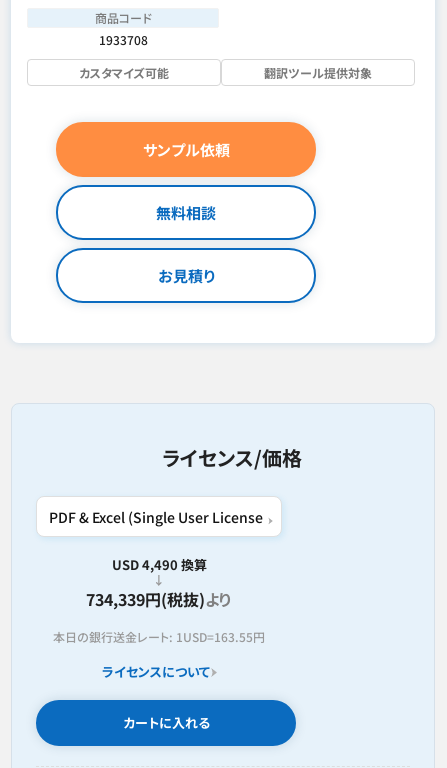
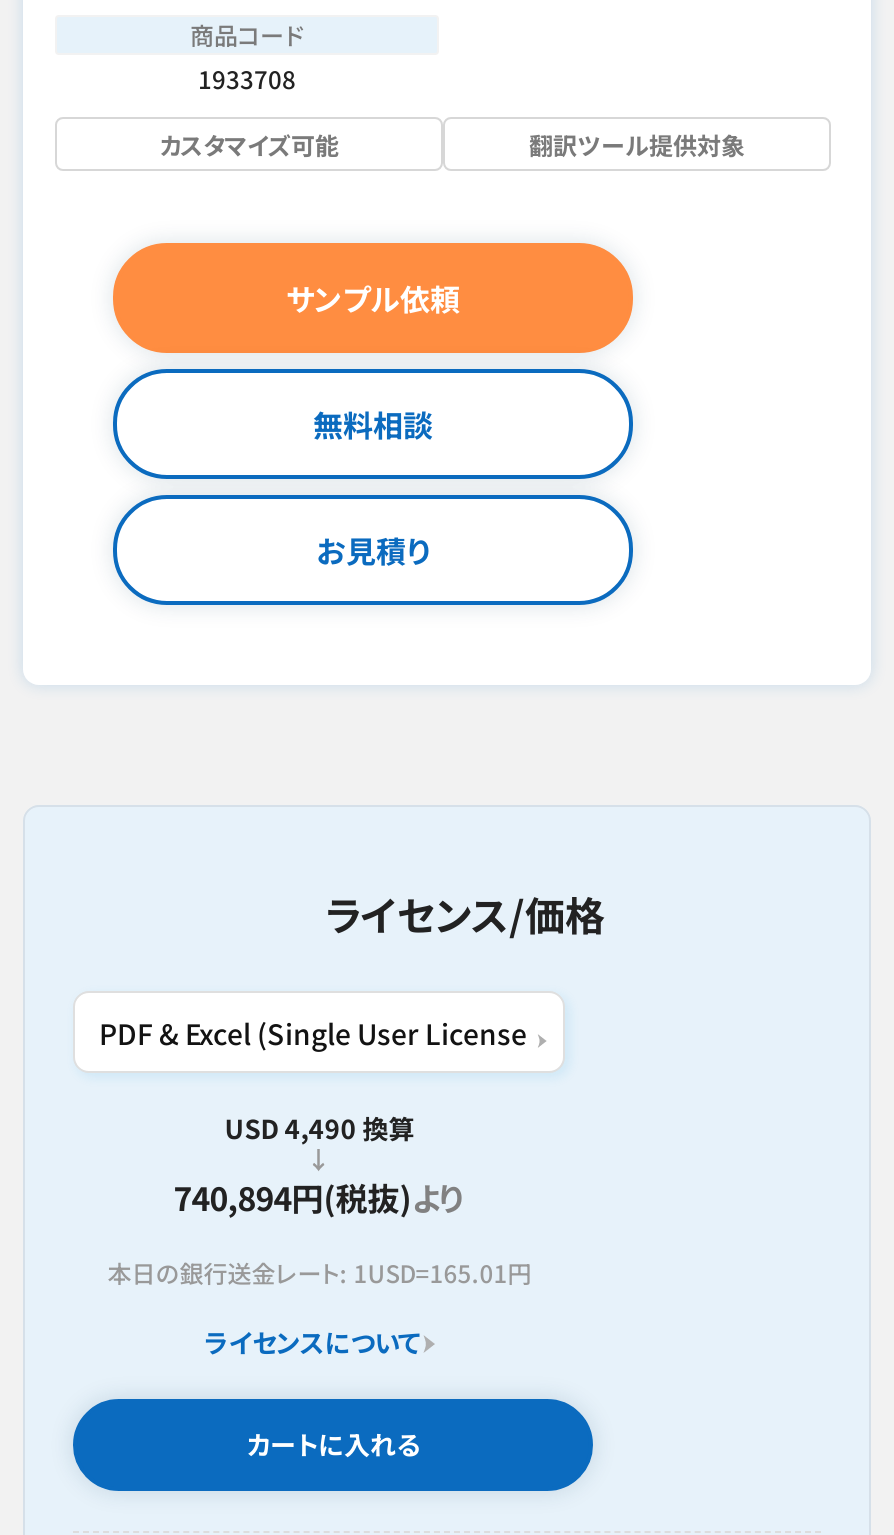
- 734,339円(税抜)より
+ 740,894円(税抜)より

- 本日の銀行送金レート: 1USD=163.55円
+ 本日の銀行送金レート: 1USD=165.01円
